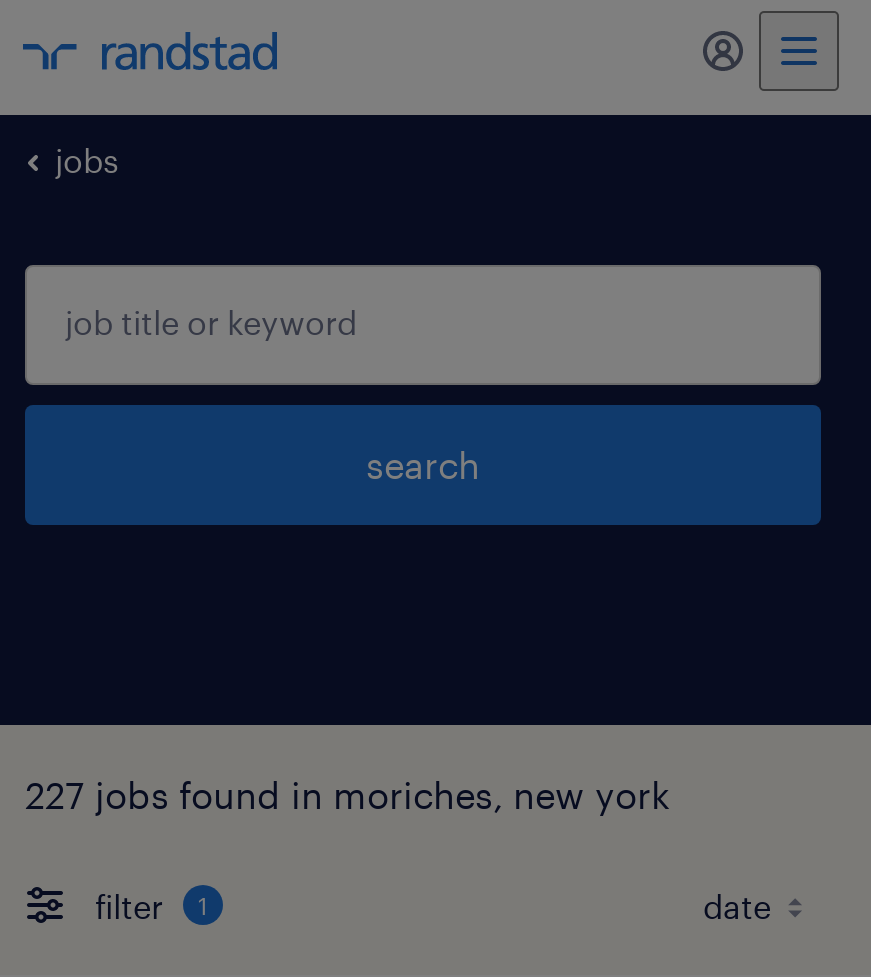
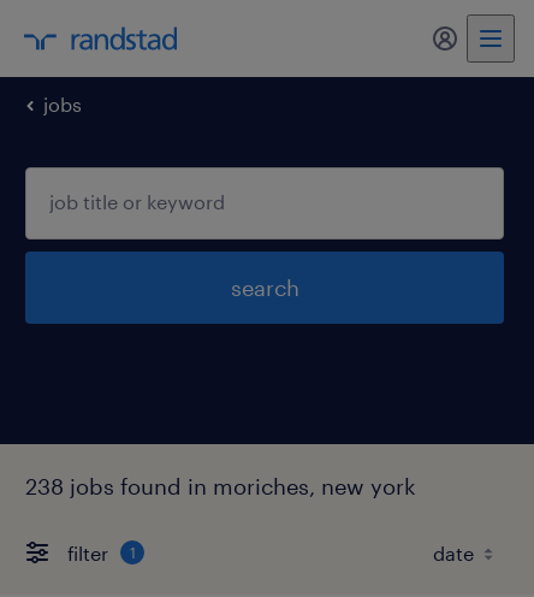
- 227 jobs found in moriches, new york
+ 238 jobs found in moriches, new york
